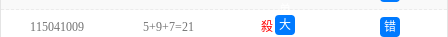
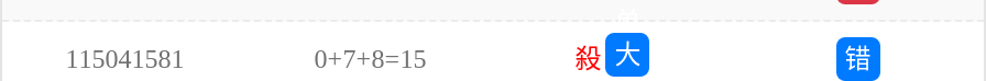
- 115041009
- 5+9+7=21
+ 115041581
+ 0+7+8=15
